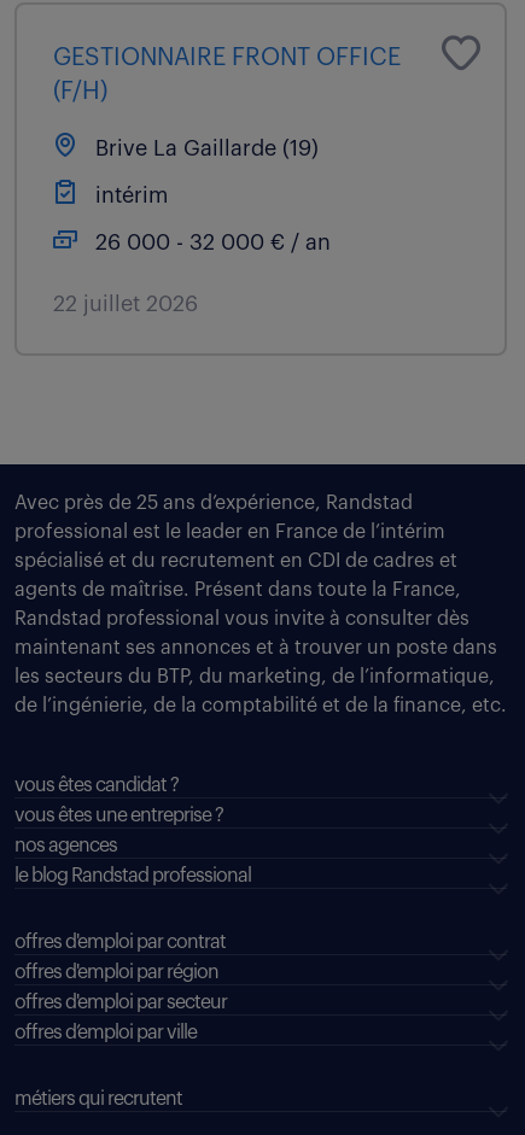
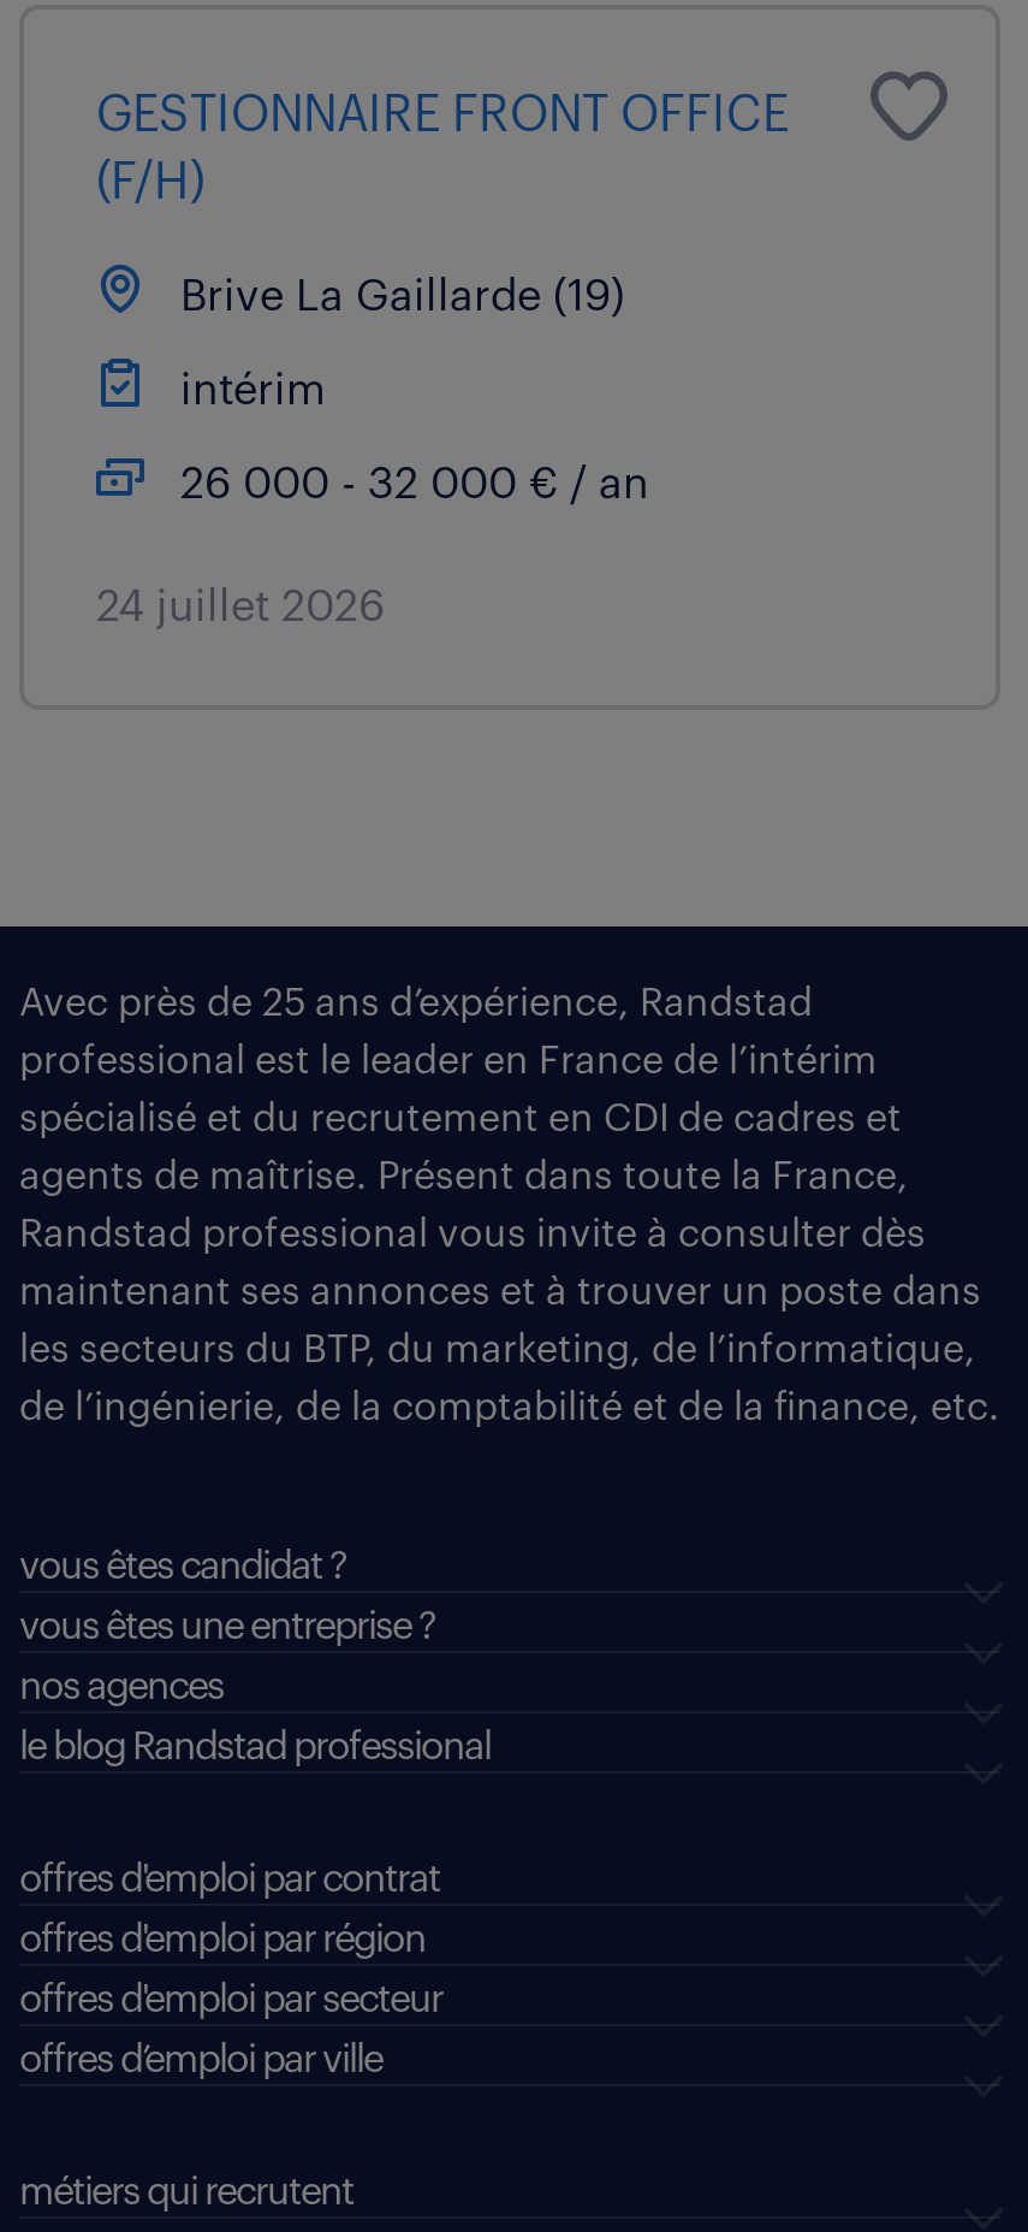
- 22 juillet 2026
+ 24 juillet 2026
